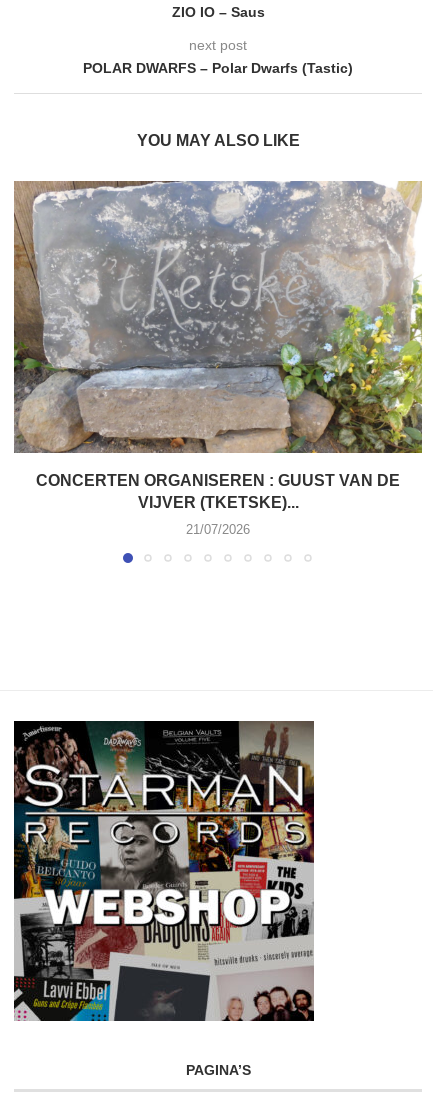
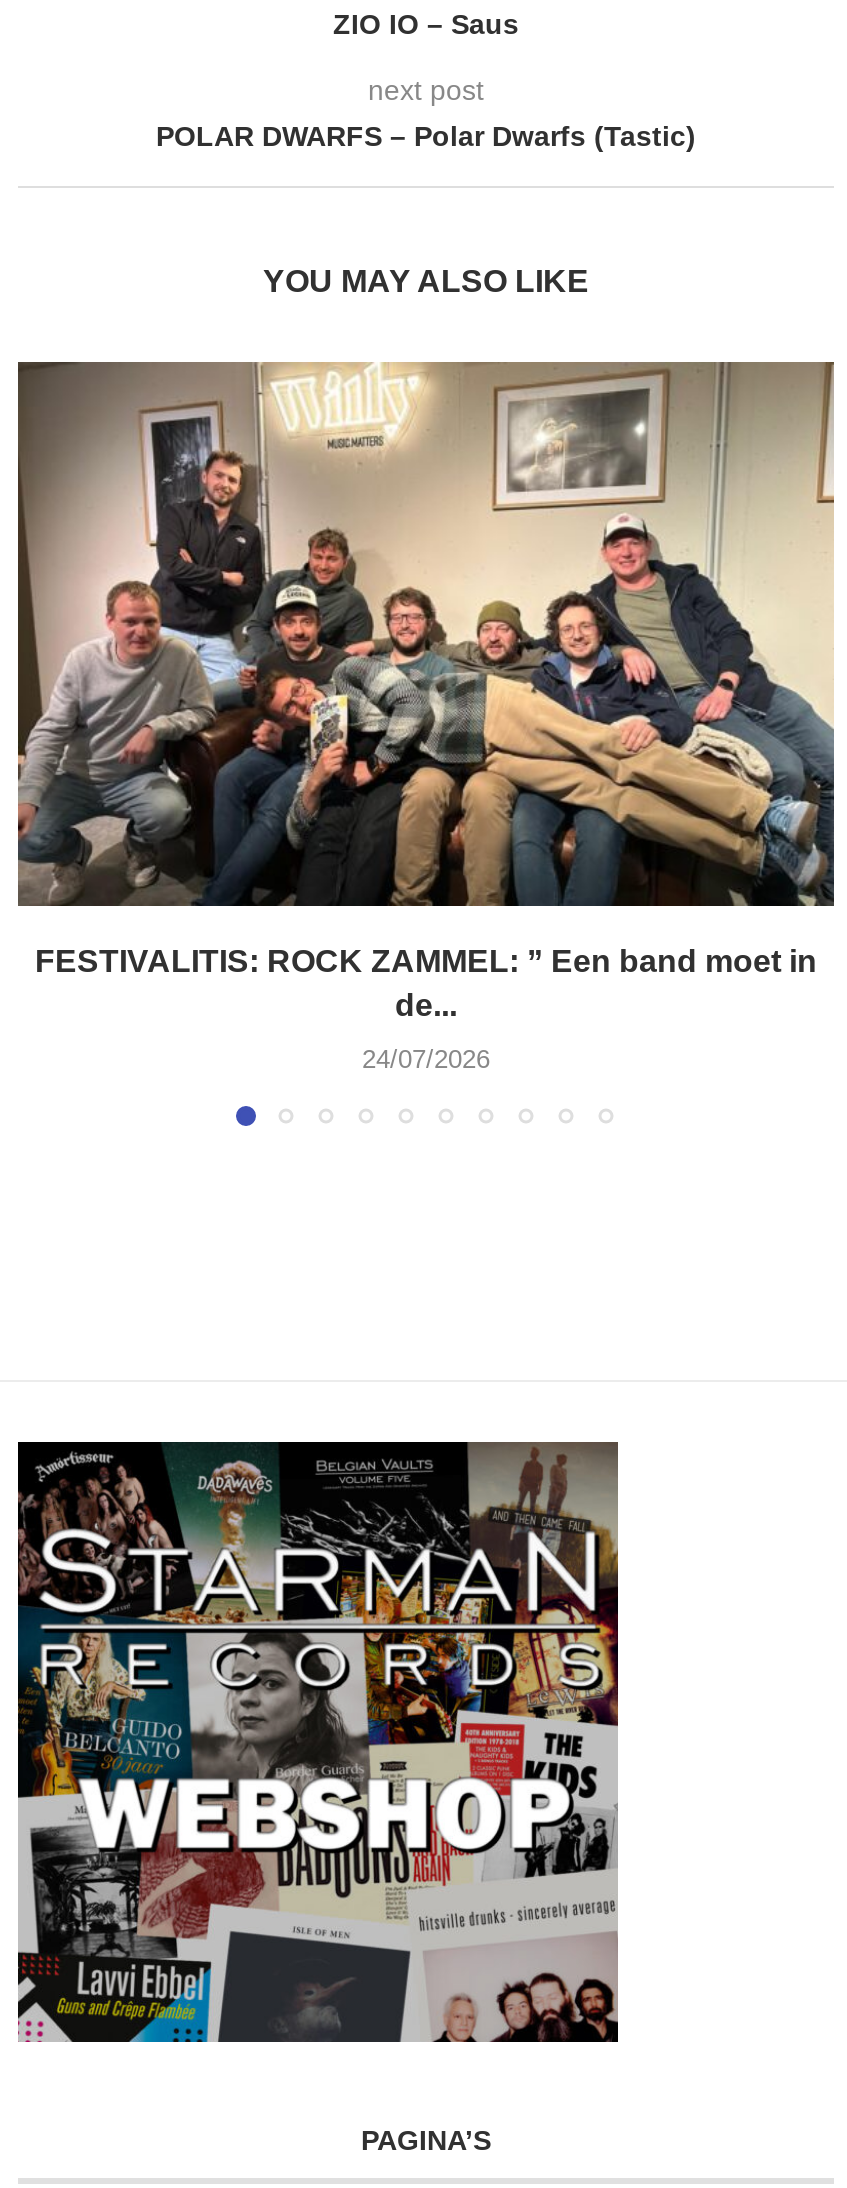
- [image]
- CONCERTEN ORGANISEREN : GUUST VAN DE
- VIJVER (TKETSKE)...
+ [image]
+ FESTIVALITIS: ROCK ZAMMEL: ” Een band moet in
+ de...

- 21/07/2026
+ 24/07/2026
